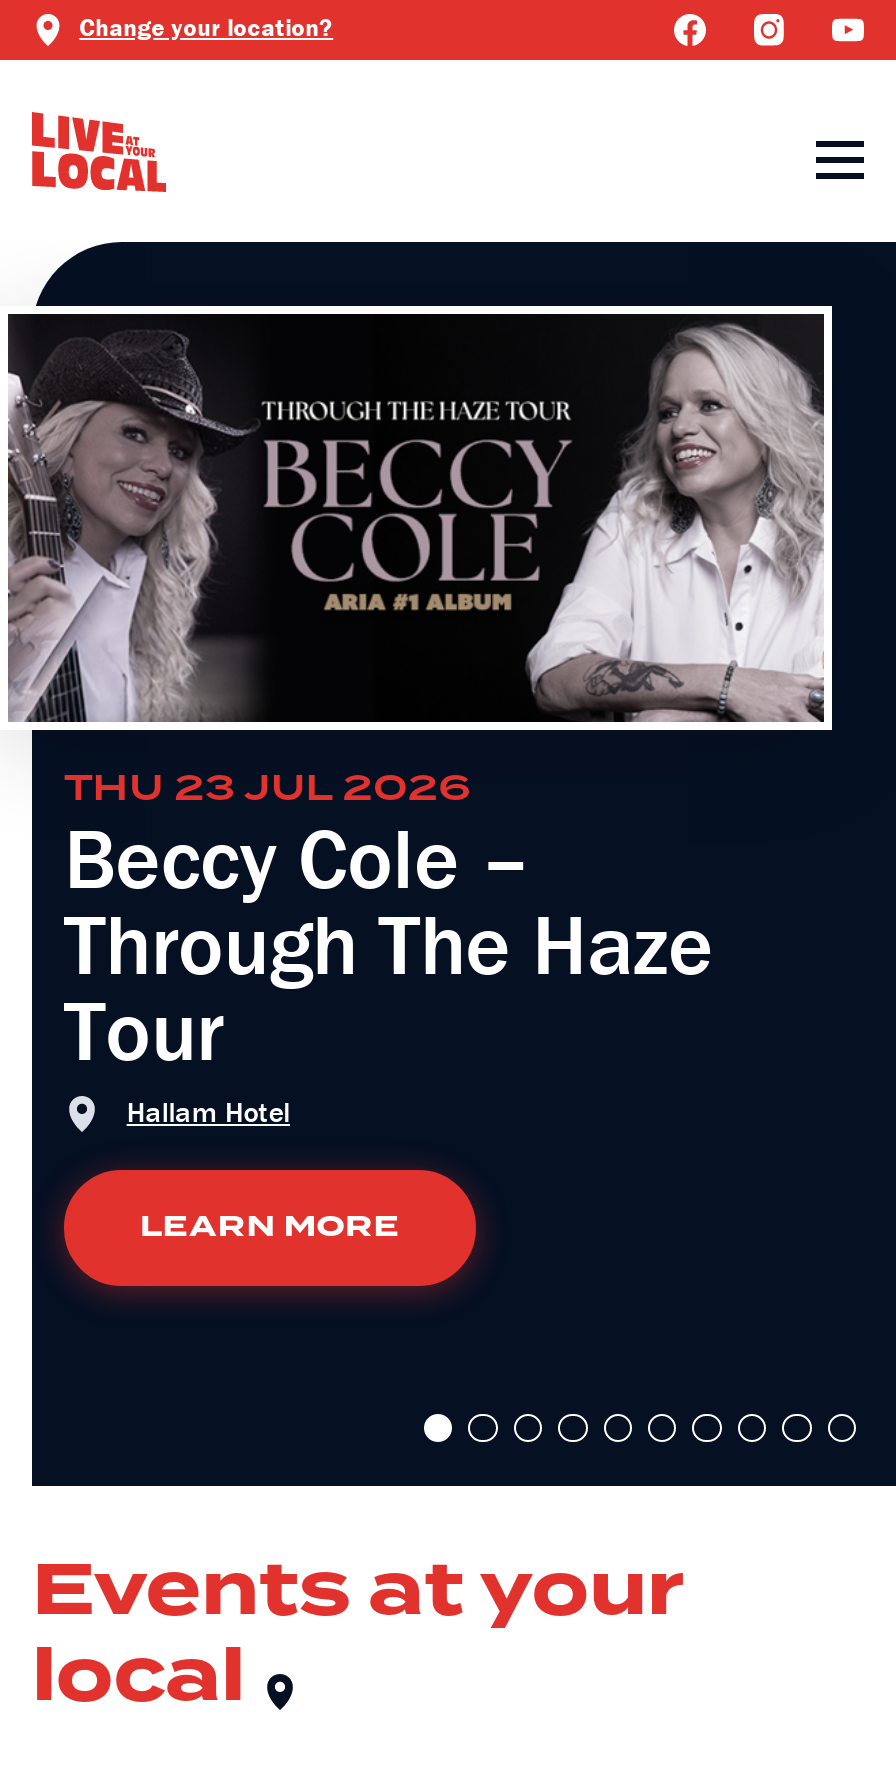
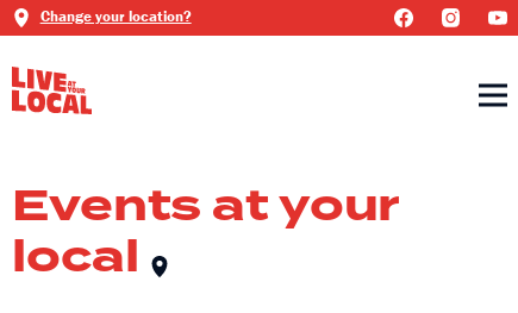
- [image]
- THU 23 JUL 2026
- Beccy Cole –
- Through The Haze
- Tour
- Hallam Hotel
- LEARN MORE
